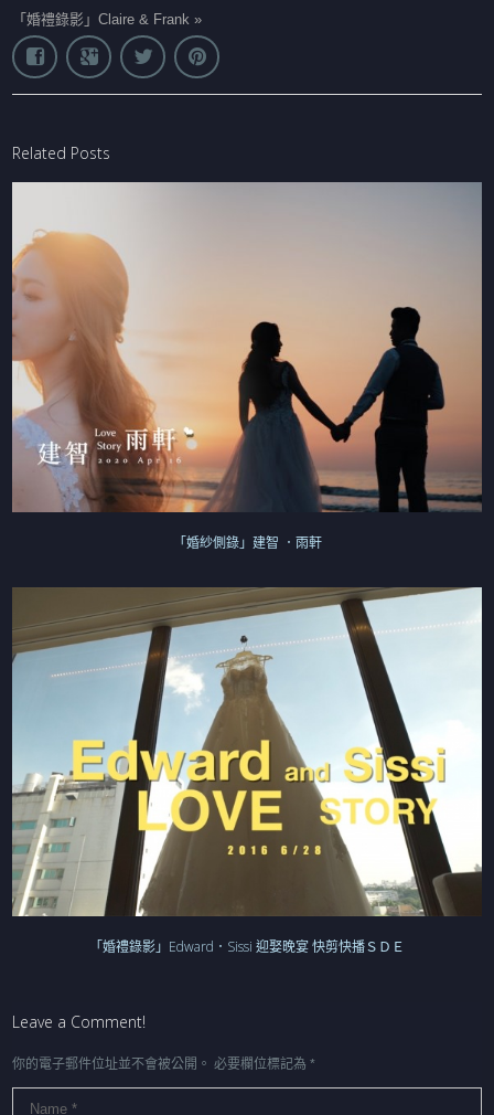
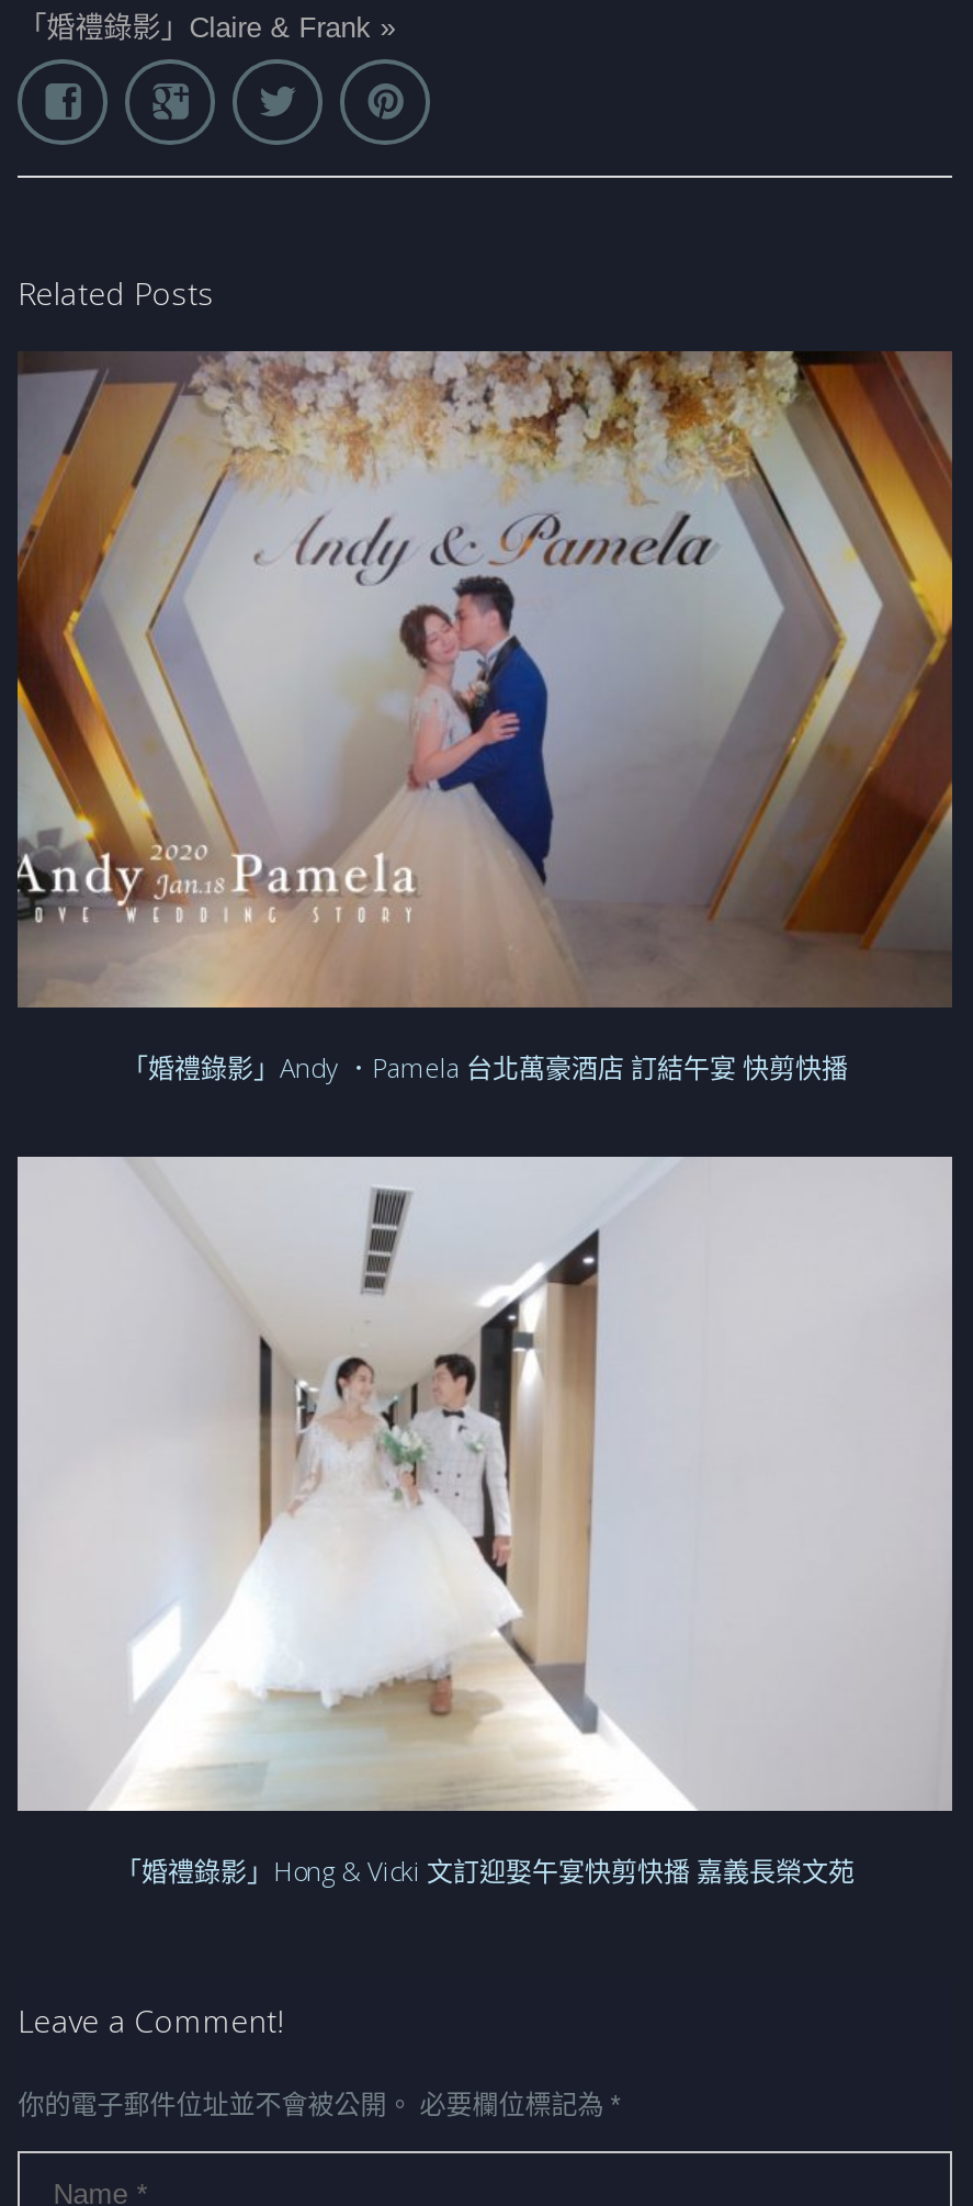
- [image]
- 「婚紗側錄」建智 ．雨軒
+ [image]
+ 「婚禮錄影」Andy ．Pamela 台北萬豪酒店 訂結午宴 快剪快播

- [image]
- 「婚禮錄影」Edward．Sissi 迎娶晚宴 快剪快播ＳＤＥ
+ [image]
+ 「婚禮錄影」Hong & Vicki 文訂迎娶午宴快剪快播 嘉義長榮文苑
